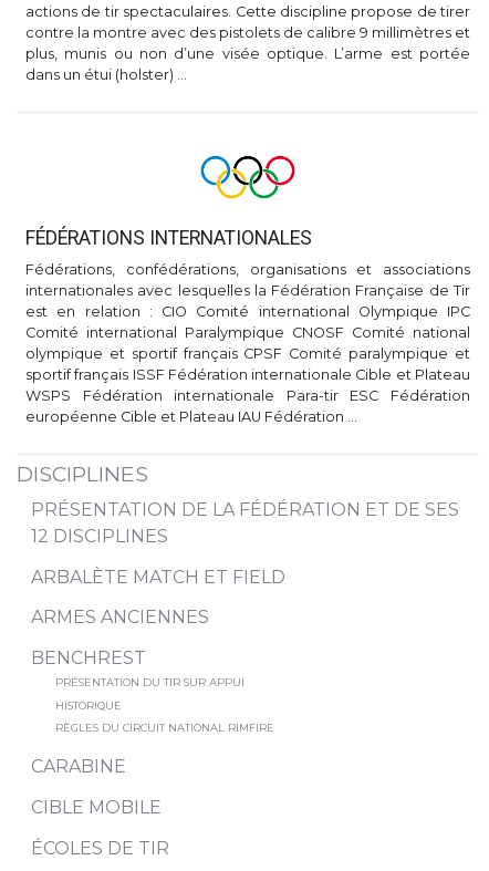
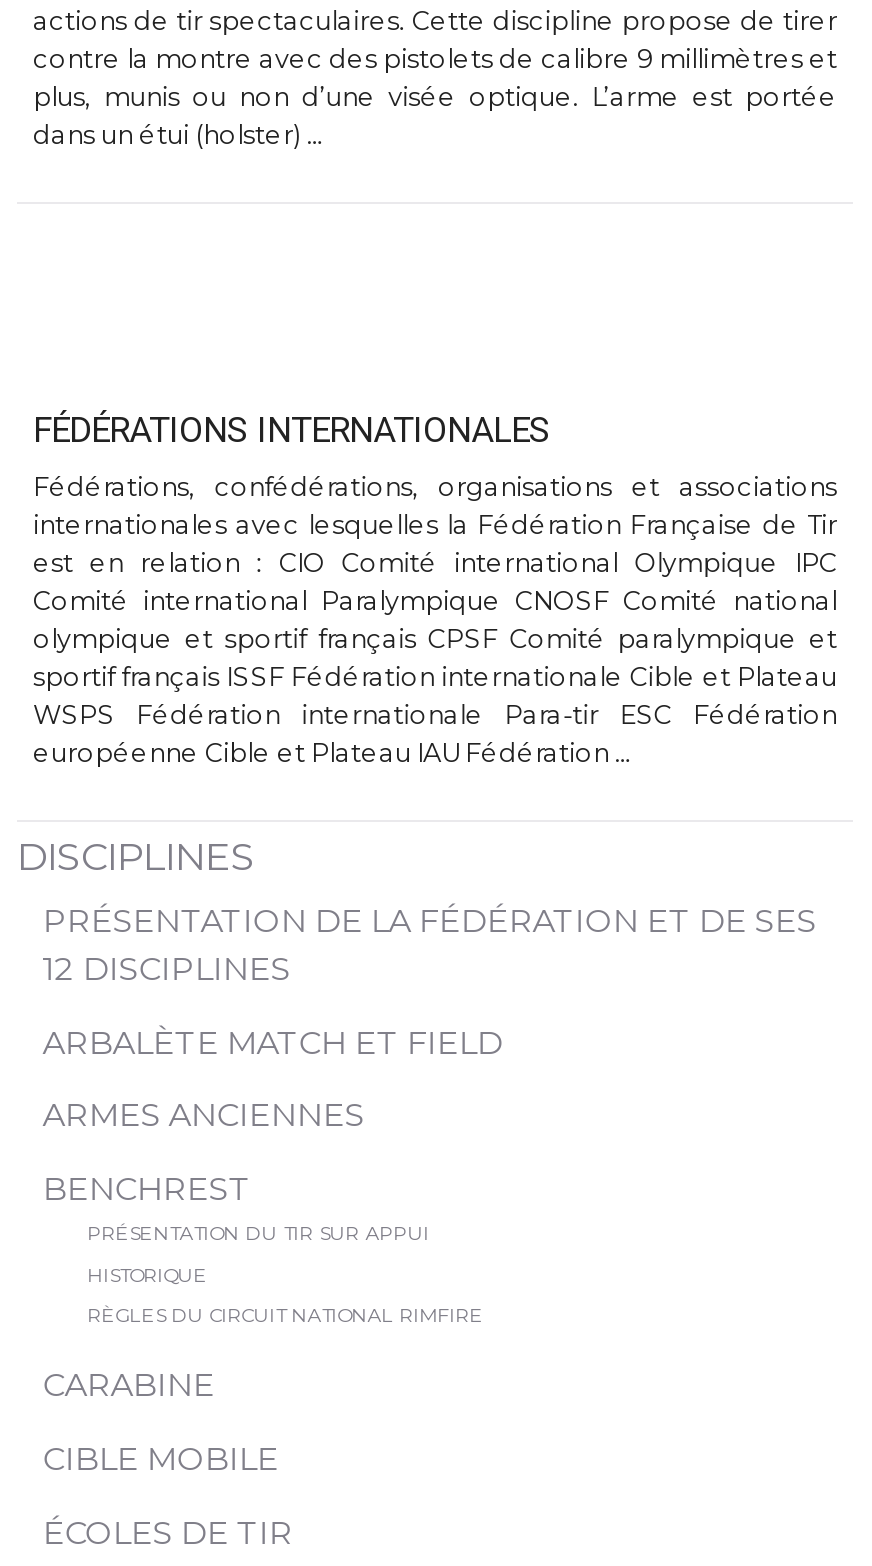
- [image]
